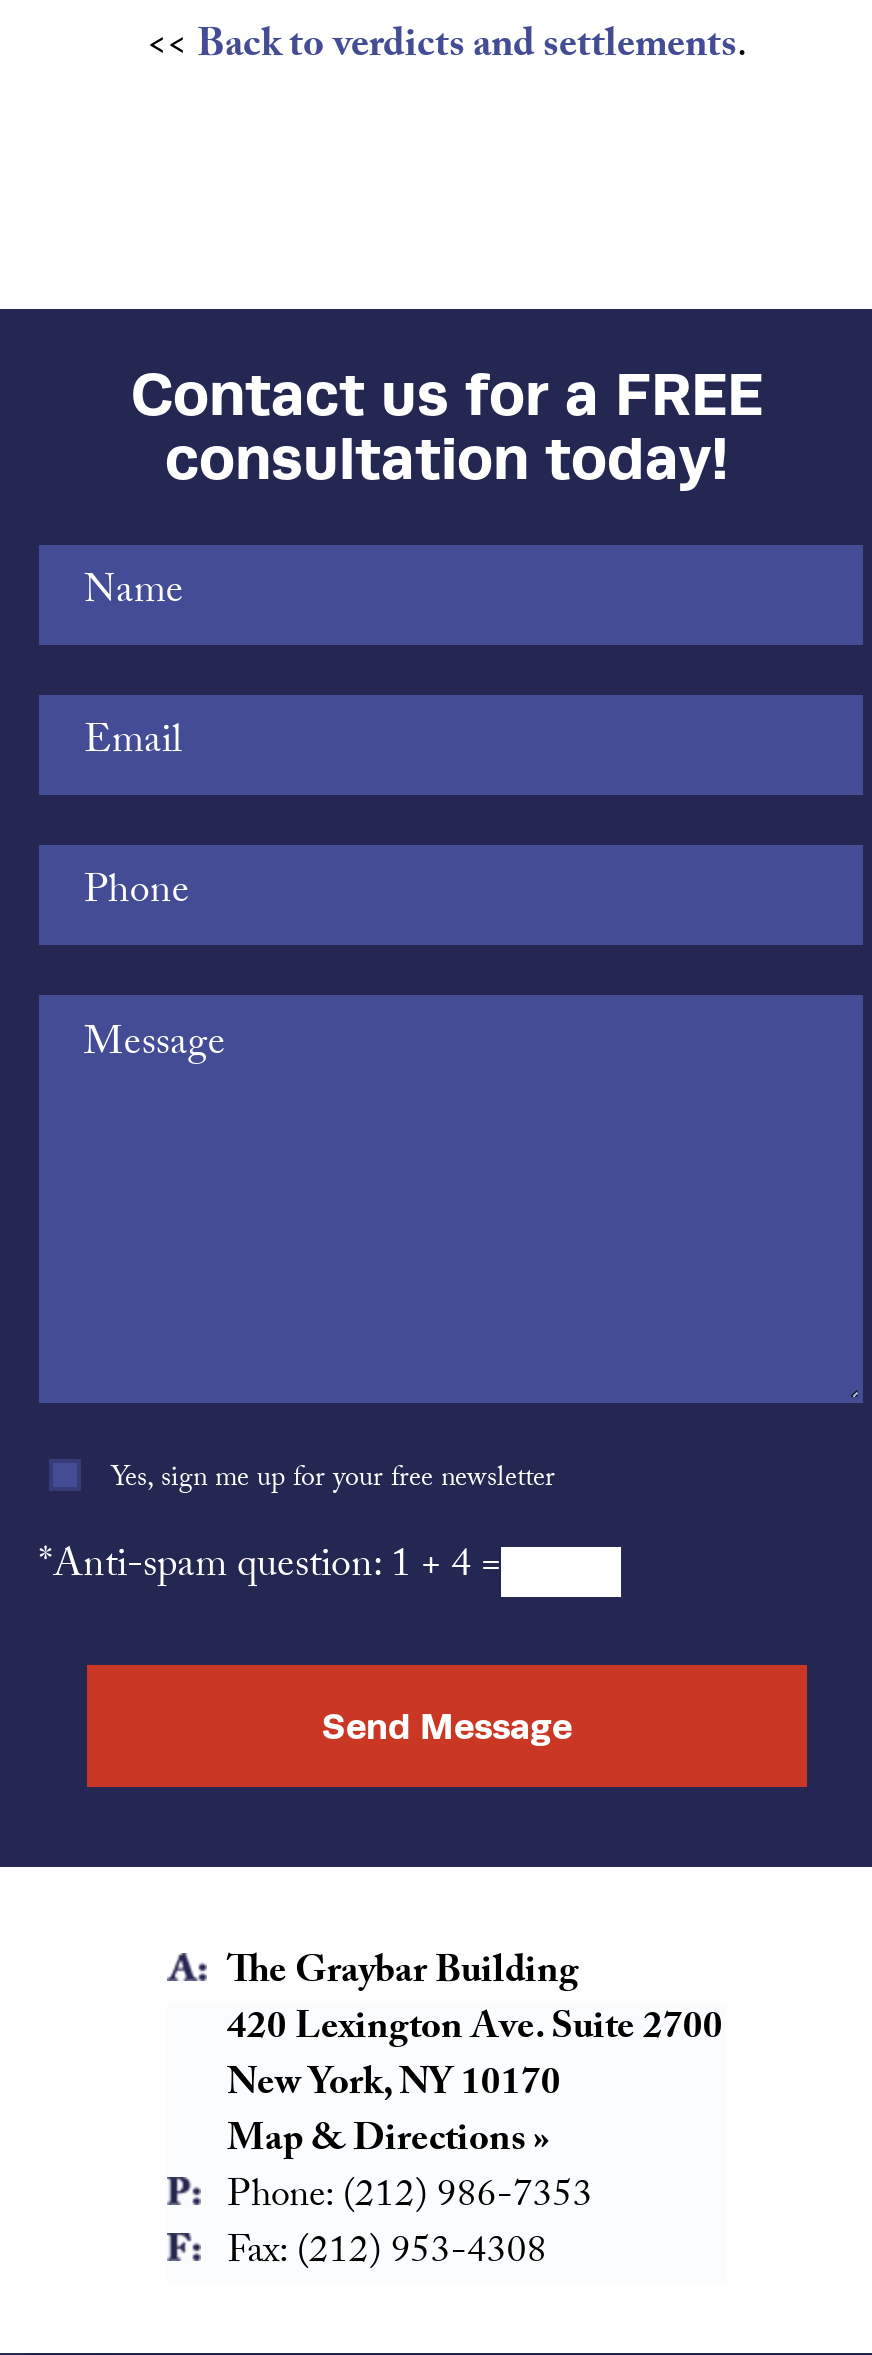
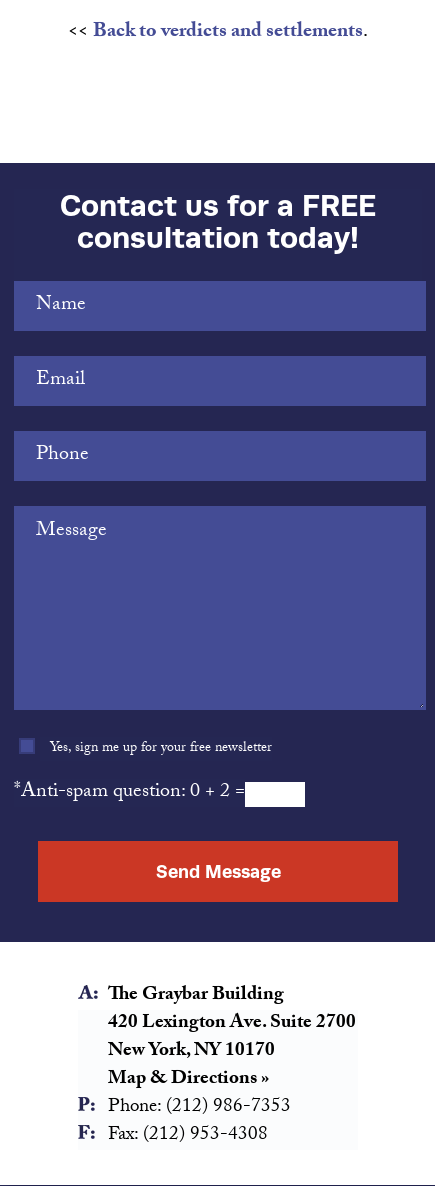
- *Anti-spam question: 1 + 4 =
+ *Anti-spam question: 0 + 2 =
